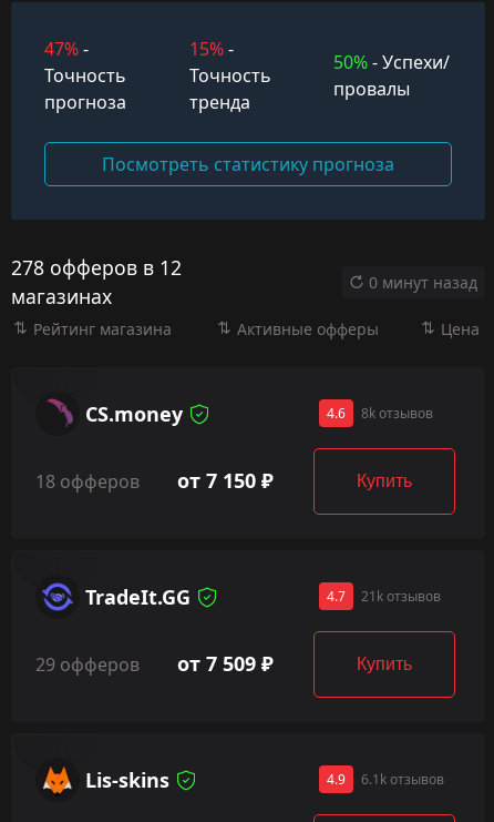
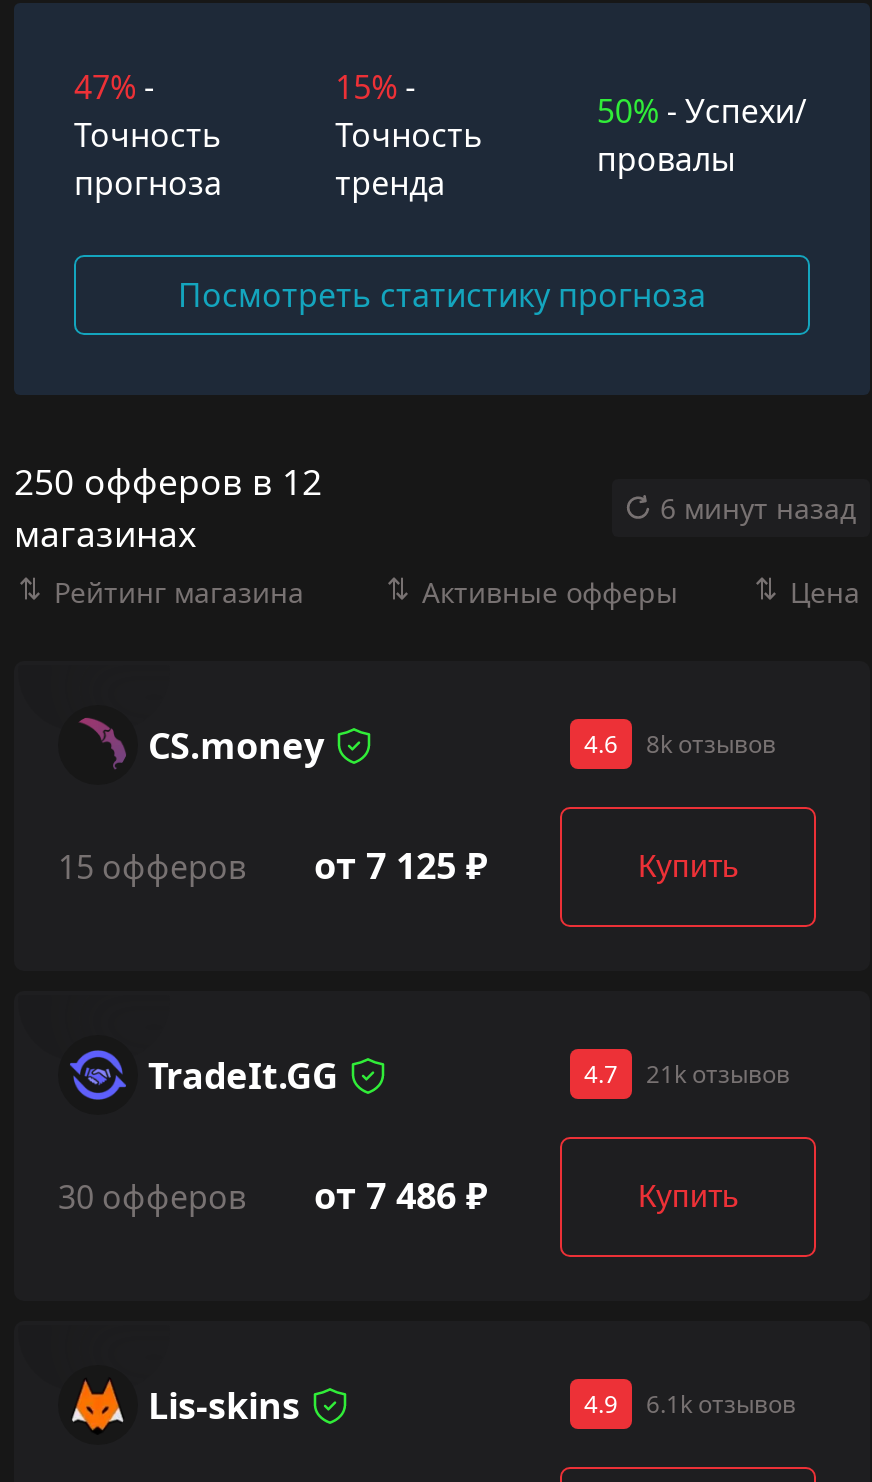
- 278 офферов в 12
+ 250 офферов в 12

- 0 минут назад
+ 6 минут назад

- 18 офферов
+ 15 офферов

- от 7 150 ₽
+ от 7 125 ₽

- 29 офферов
+ 30 офферов

- от 7 509 ₽
+ от 7 486 ₽
